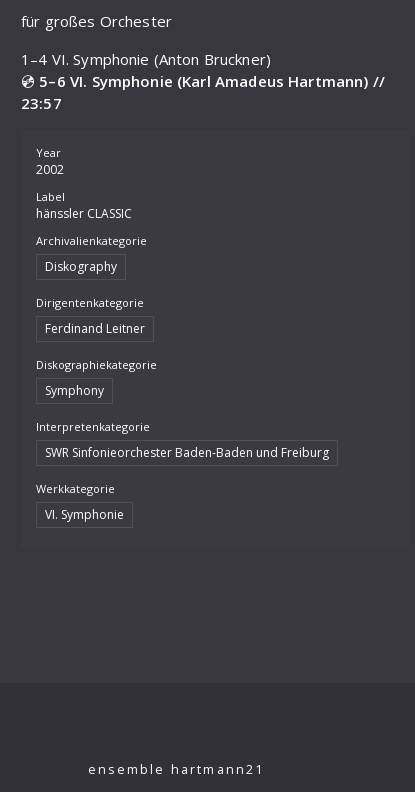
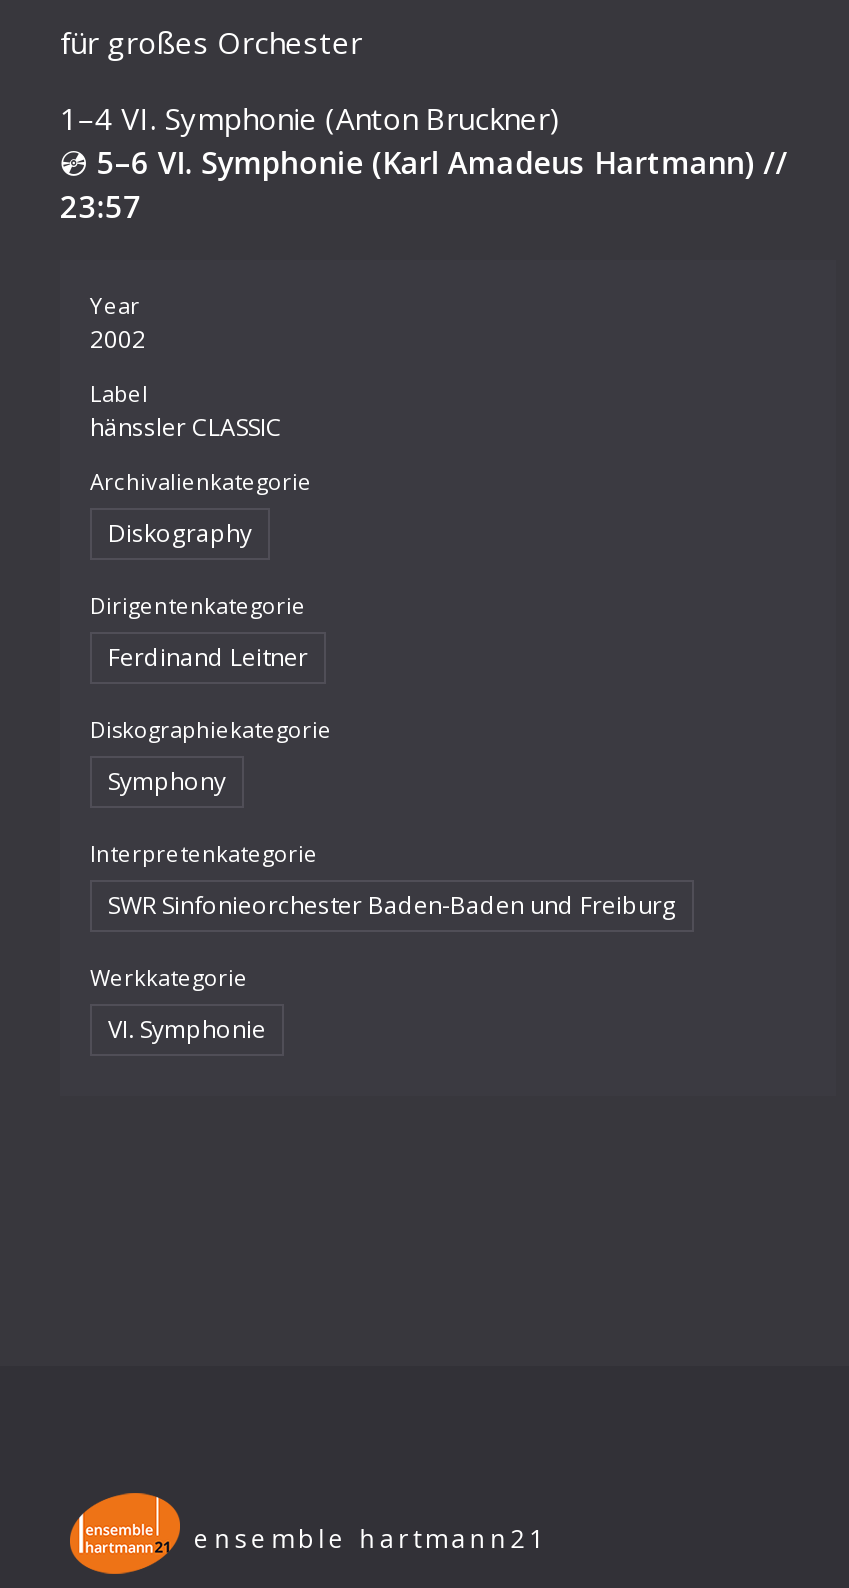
+ [image]
